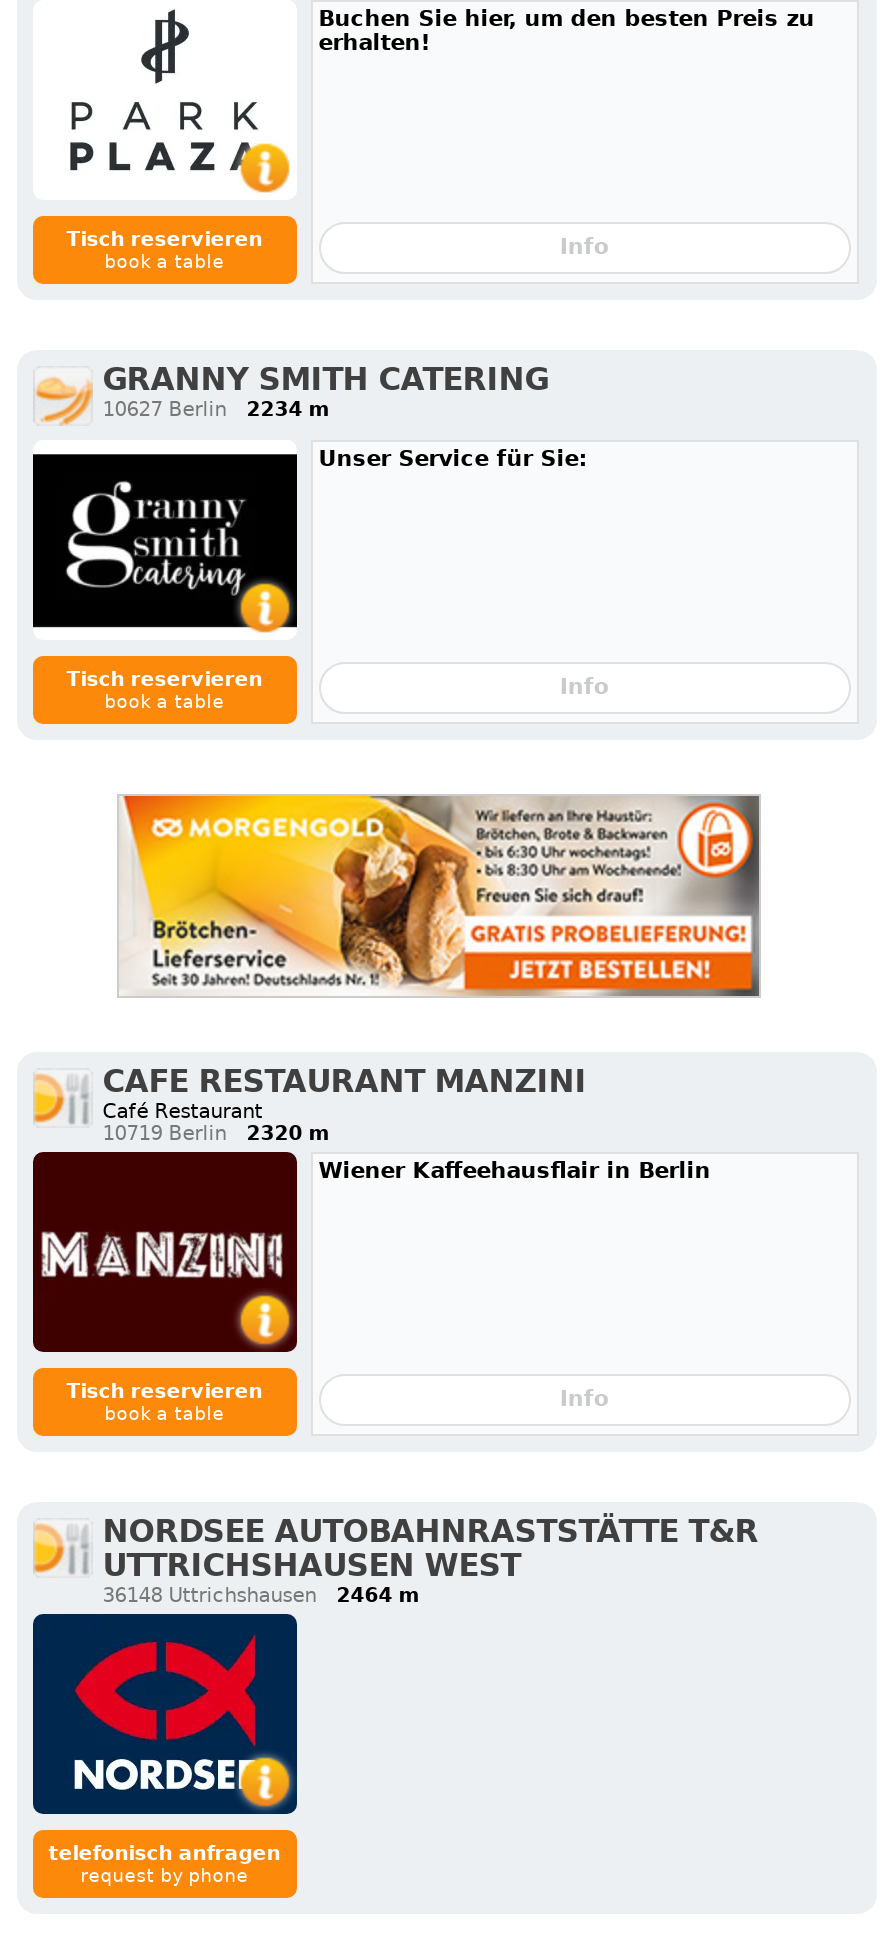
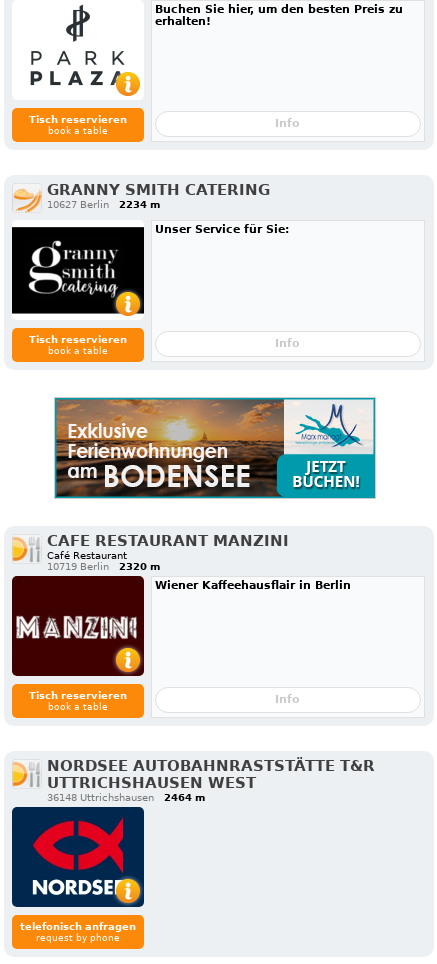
- [image]
+ [image]
